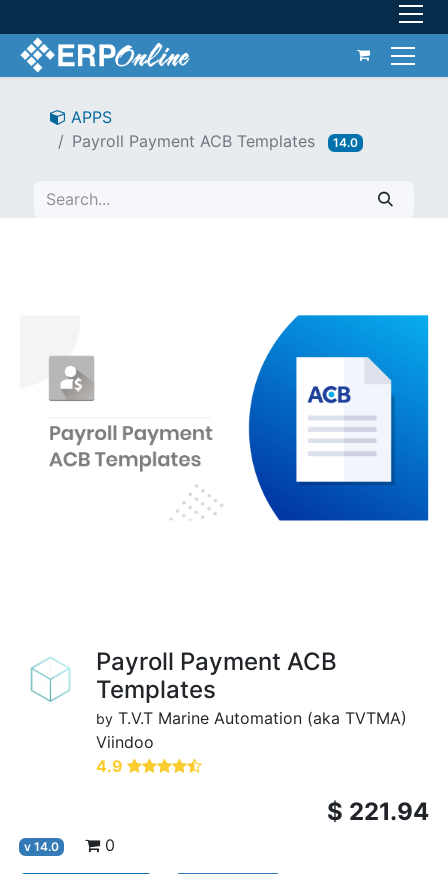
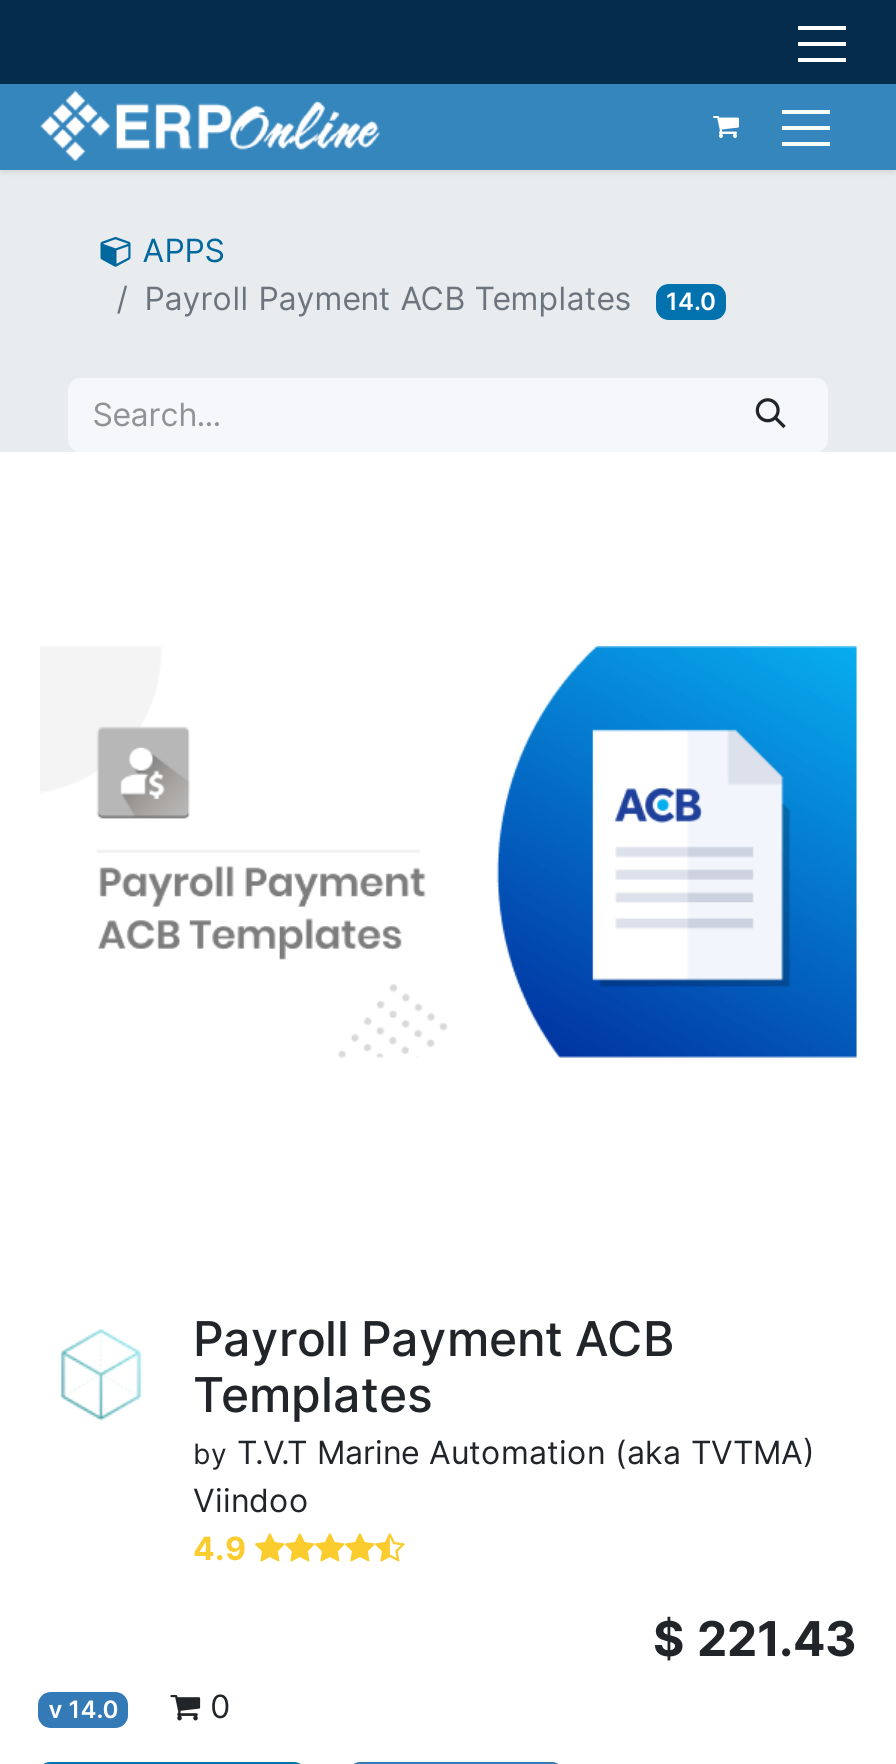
- $221.94
+ $221.43
